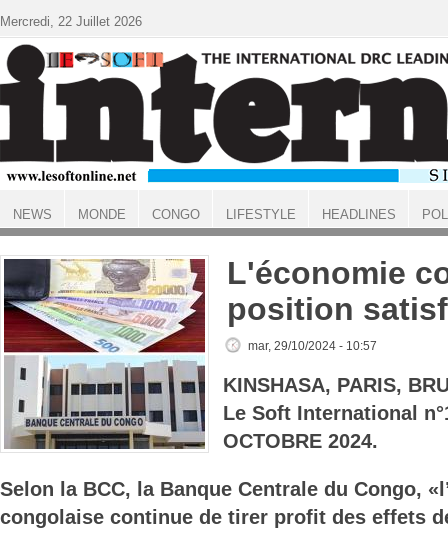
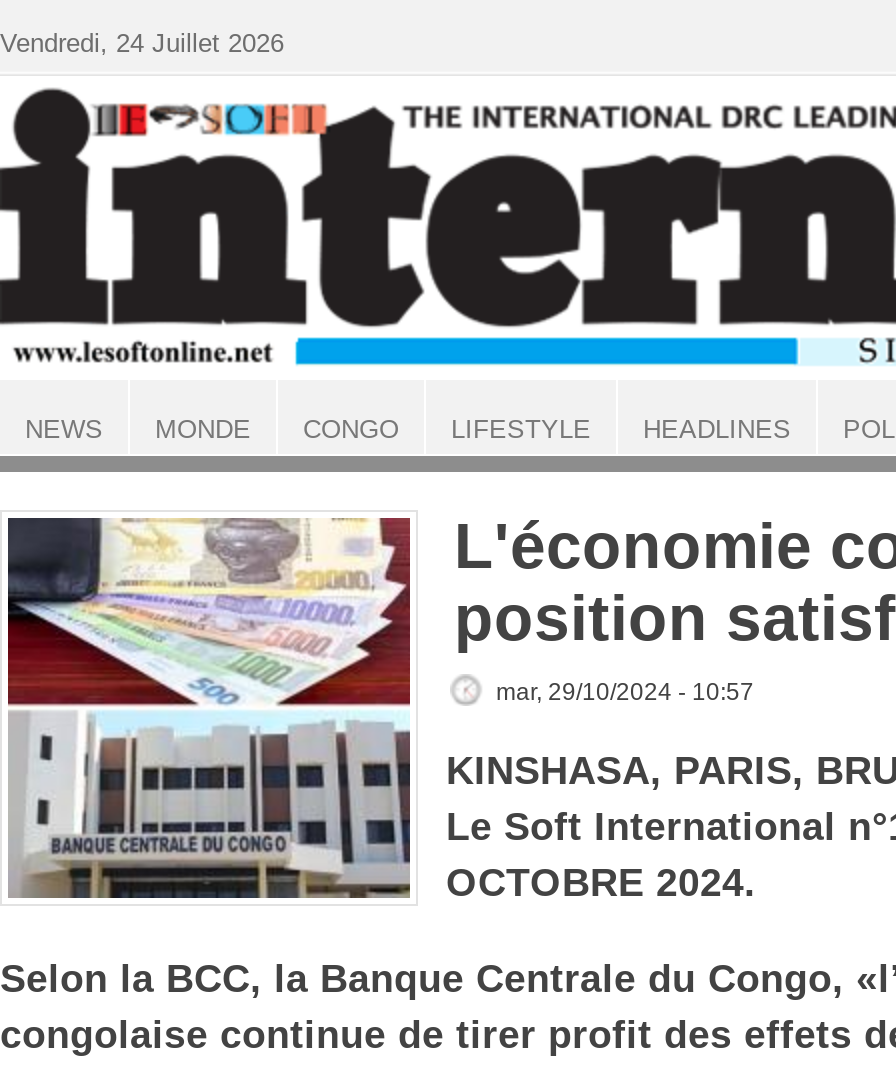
- Mercredi, 22 Juillet 2026
+ Vendredi, 24 Juillet 2026
